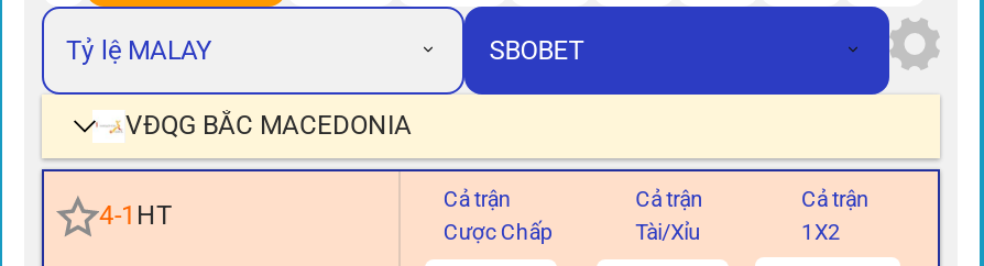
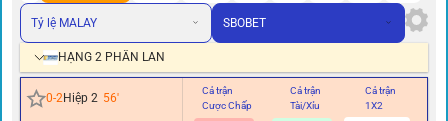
- VĐQG BẮC MACEDONIA
+ HẠNG 2 PHẦN LAN

- 4-1 HT
+ 0-2 Hiệp 2 56
